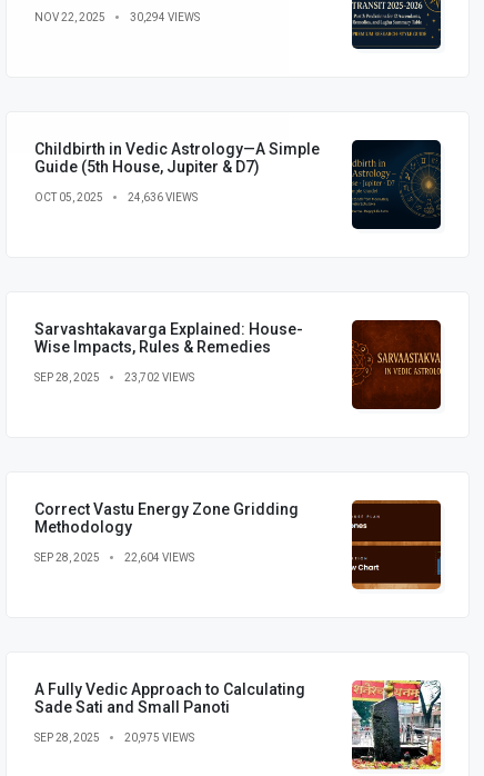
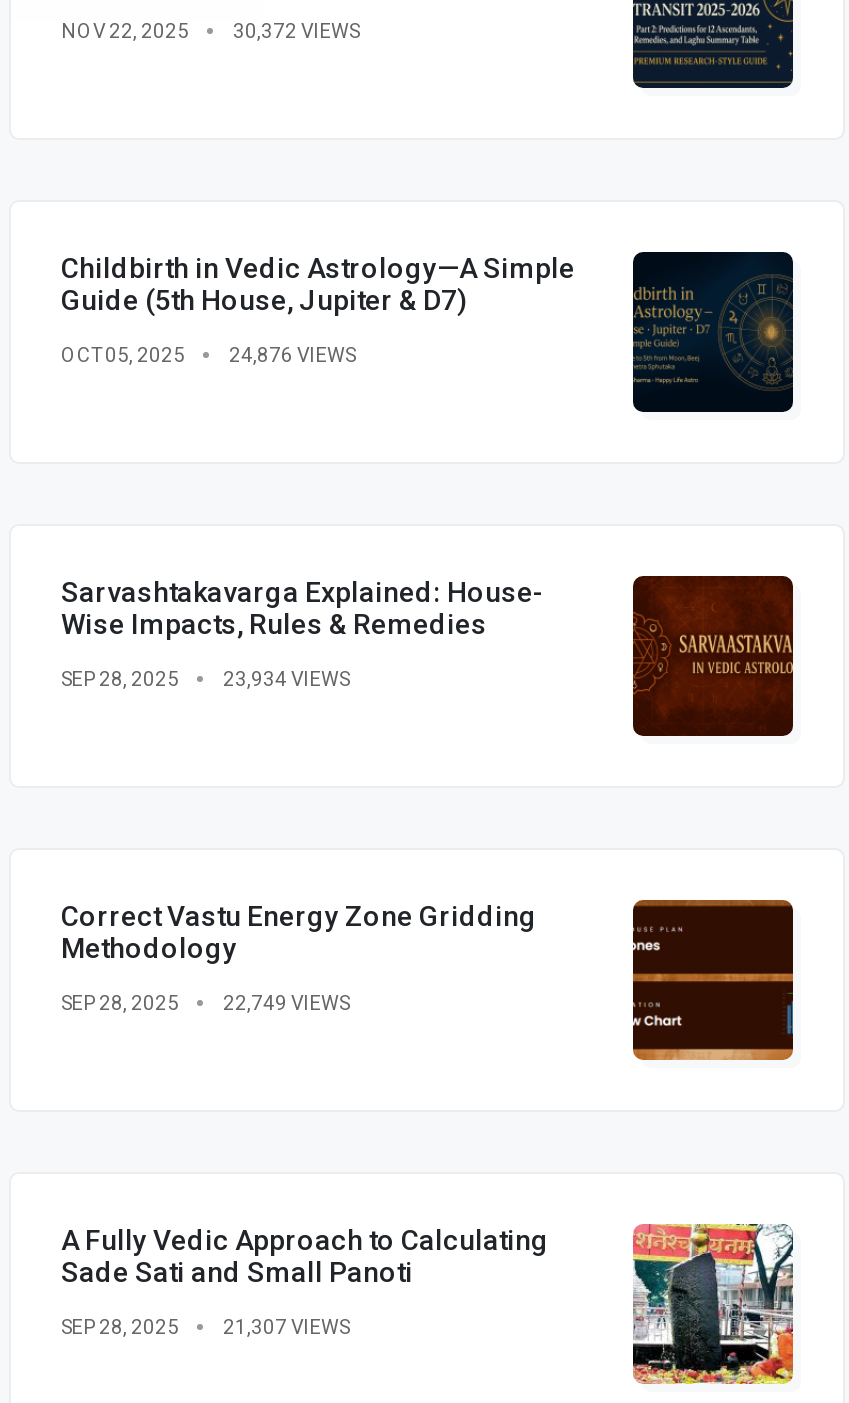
- NOV 22, 2025 30,294 VIEWS
+ NOV 22, 2025 30,372 VIEWS

- OCT 05, 2025 24,636 VIEWS
+ OCT 05, 2025 24,876 VIEWS

- SEP 28, 2025 23,702 VIEWS
+ SEP 28, 2025 23,934 VIEWS

- SEP 28, 2025 22,604 VIEWS
+ SEP 28, 2025 22,749 VIEWS

- SEP 28, 2025 20,975 VIEWS
+ SEP 28, 2025 21,307 VIEWS
